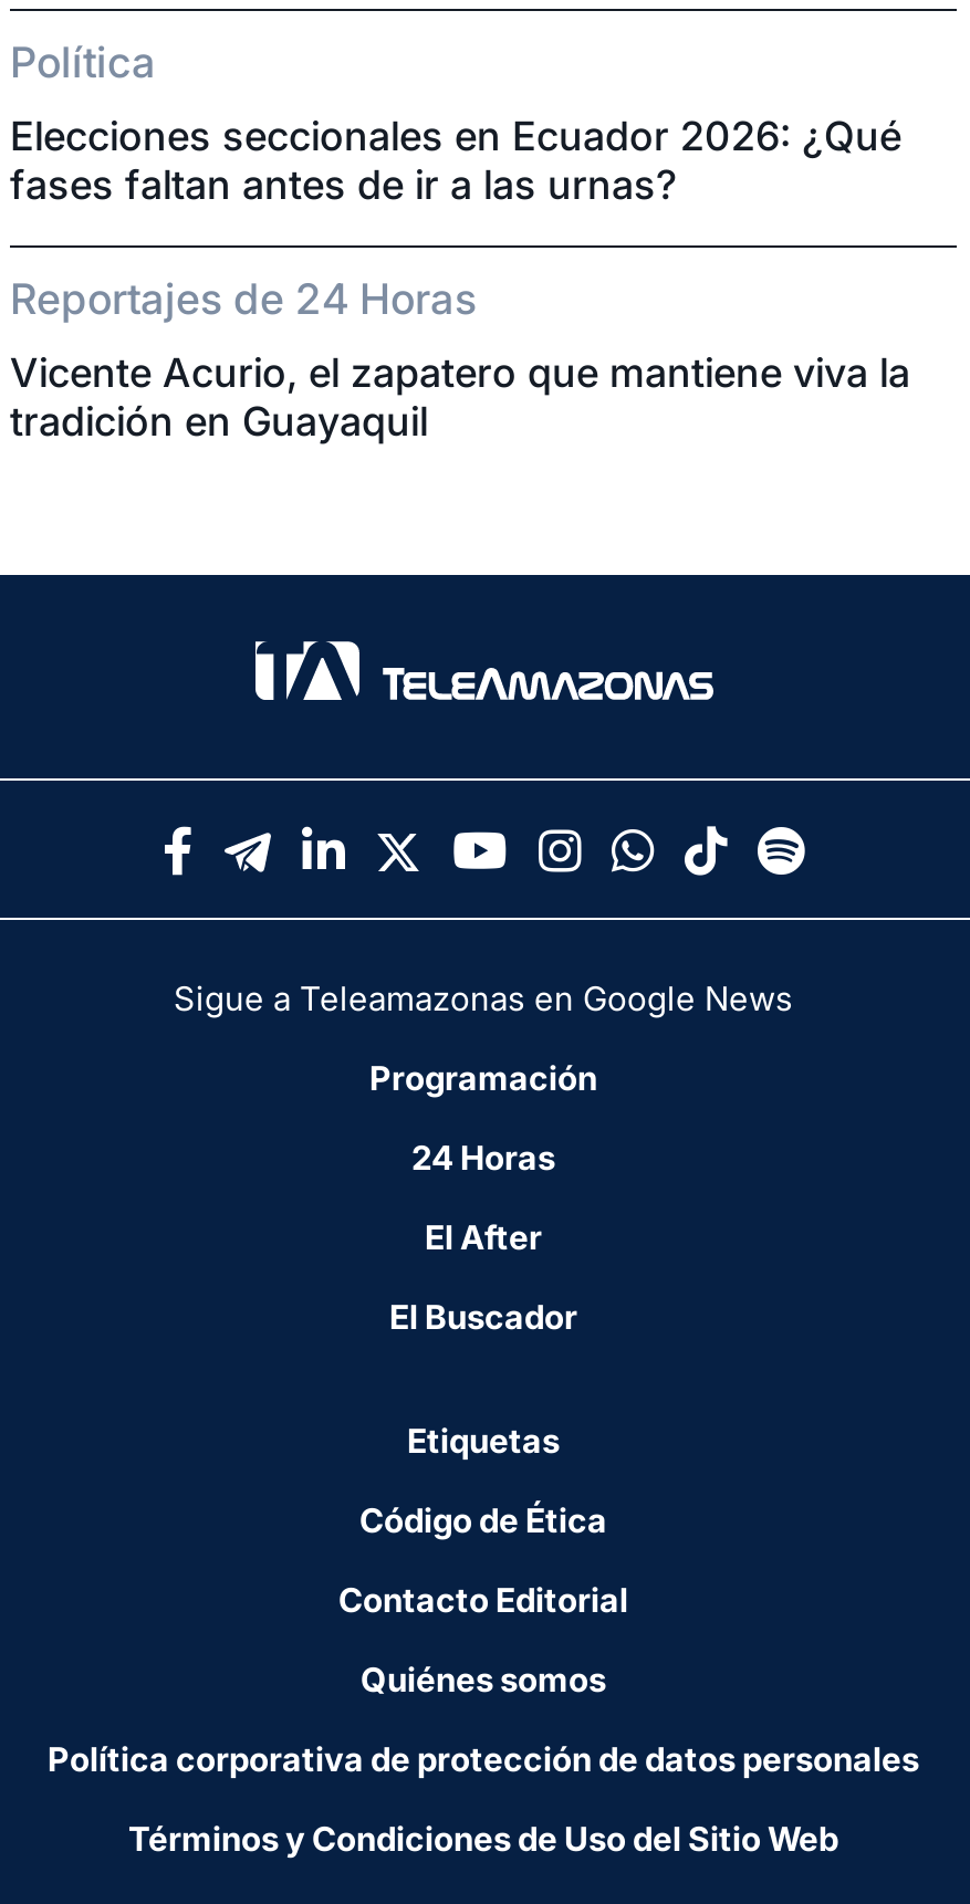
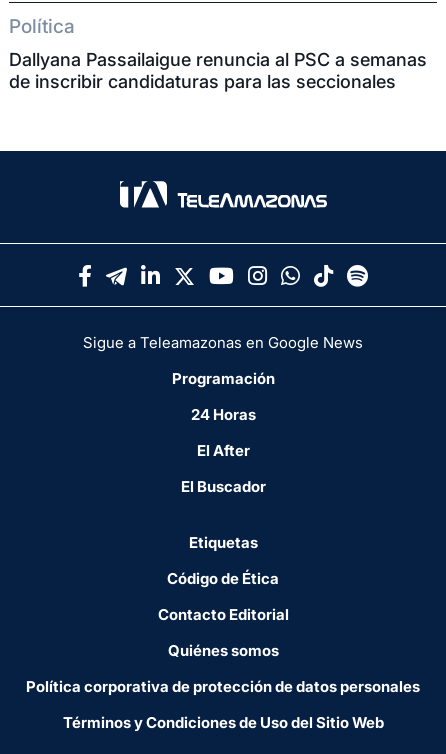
- Elecciones seccionales en Ecuador 2026: ¿Qué
- fases faltan antes de ir a las urnas?
- Reportajes de 24 Horas
- Vicente Acurio, el zapatero que mantiene viva la
- tradición en Guayaquil
+ Dallyana Passailaigue renuncia al PSC a semanas
+ de inscribir candidaturas para las seccionales
